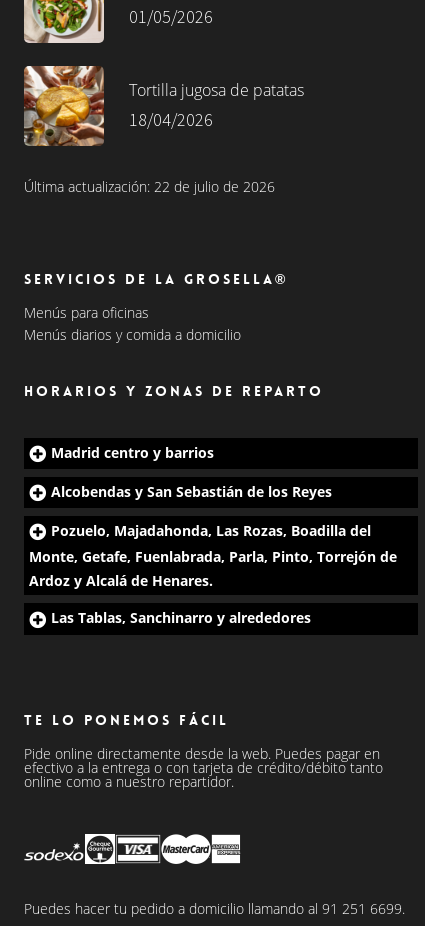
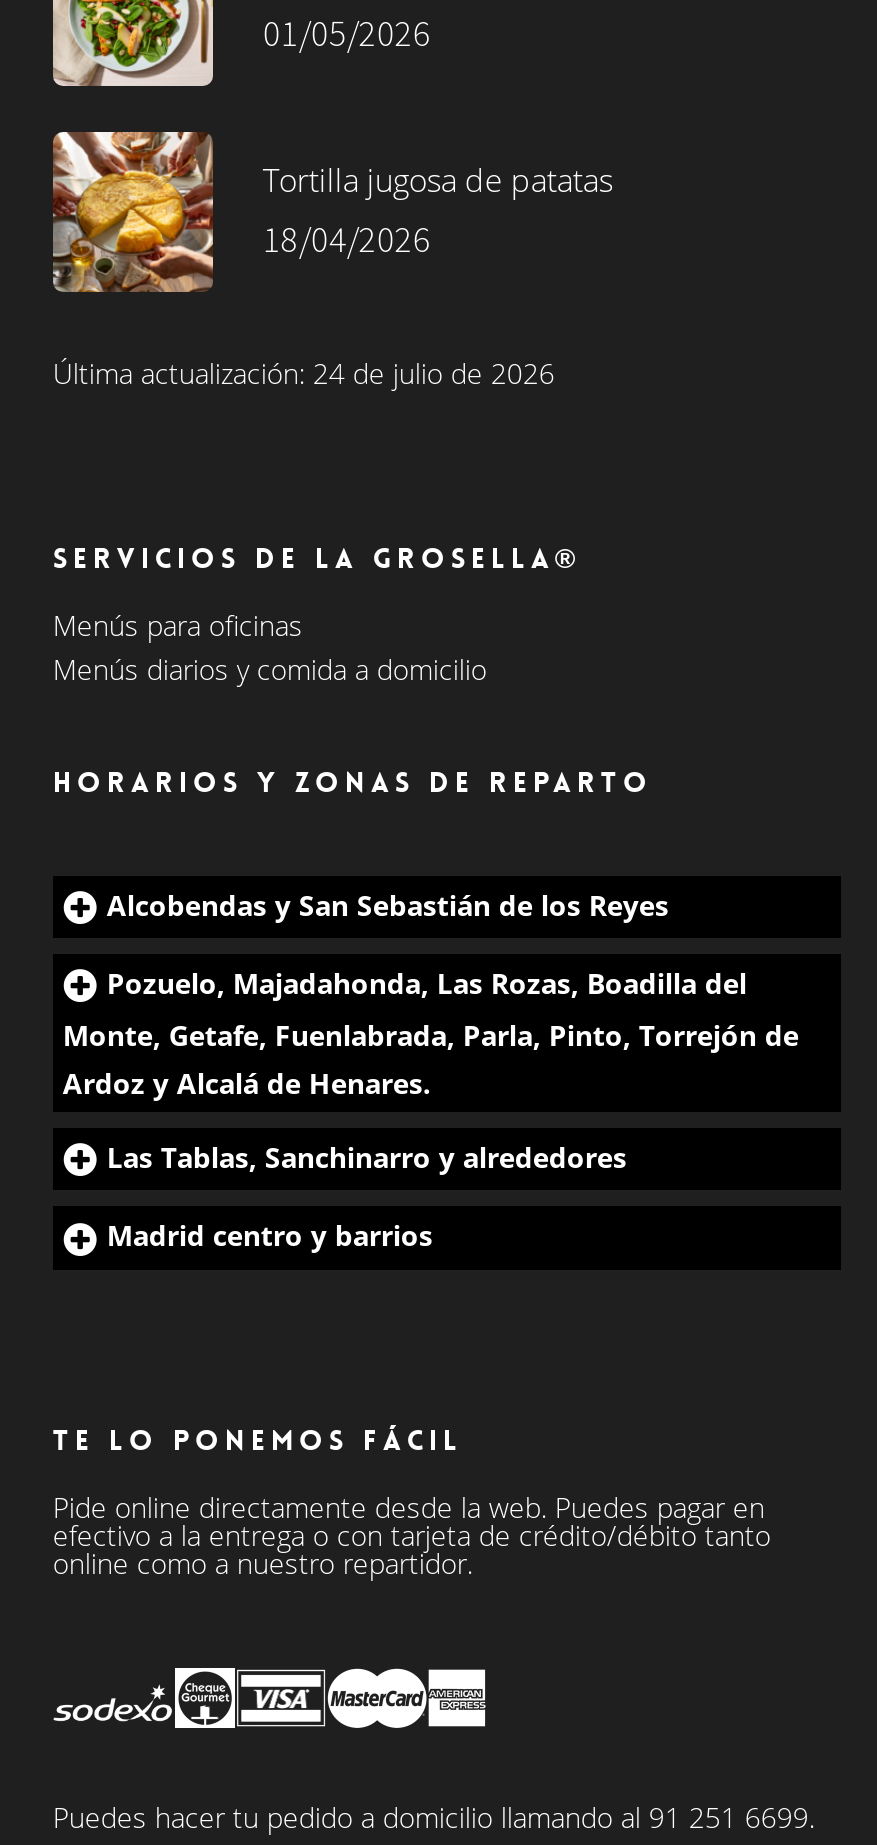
- Última actualización: 22 de julio de 2026
+ Última actualización: 24 de julio de 2026

moved down: Madrid centro y barrios

moved up: Alcobendas y San Sebastián de los Reyes | Pozuelo, Majadahonda, Las Rozas, Boadilla del | Monte, Getafe, Fuenlabrada, Parla, Pinto, Torrejón de | Ardoz y Alcalá de Henares. | Las Tablas, Sanchinarro y alrededores
